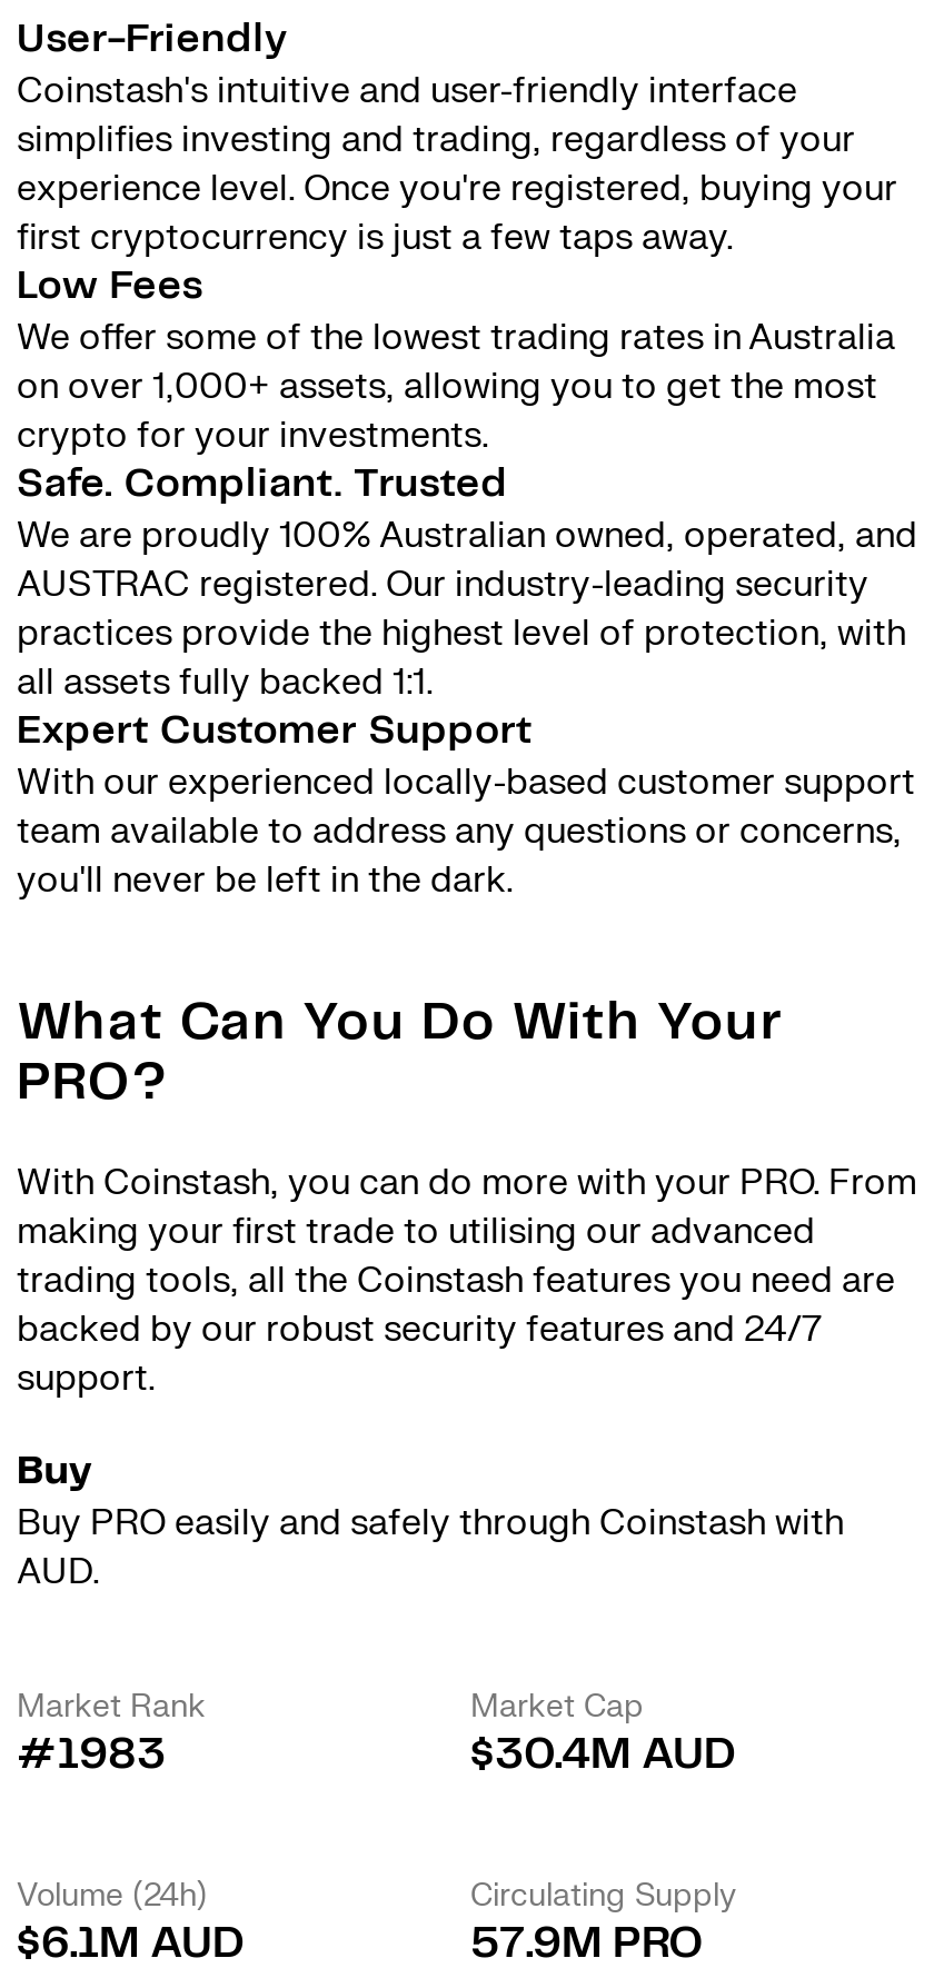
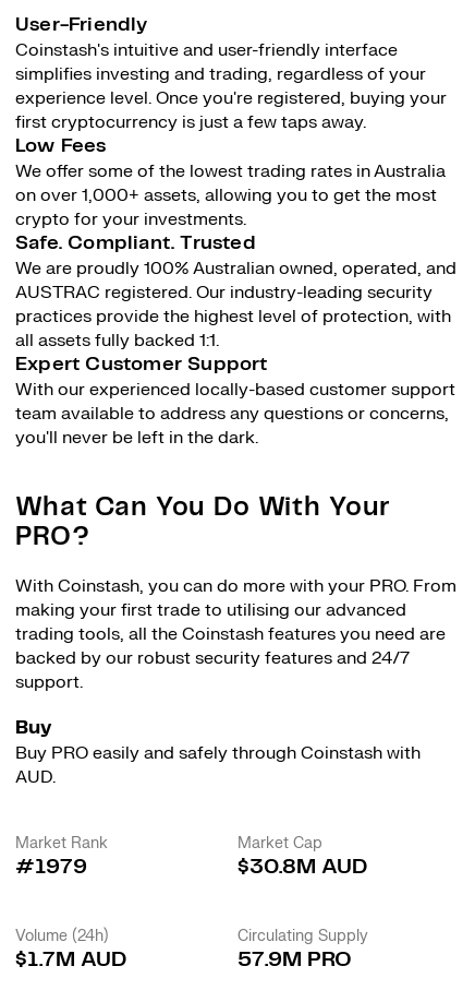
- #1983
+ #1979

- $30.4M AUD
+ $30.8M AUD

- $6.1M AUD
+ $1.7M AUD
